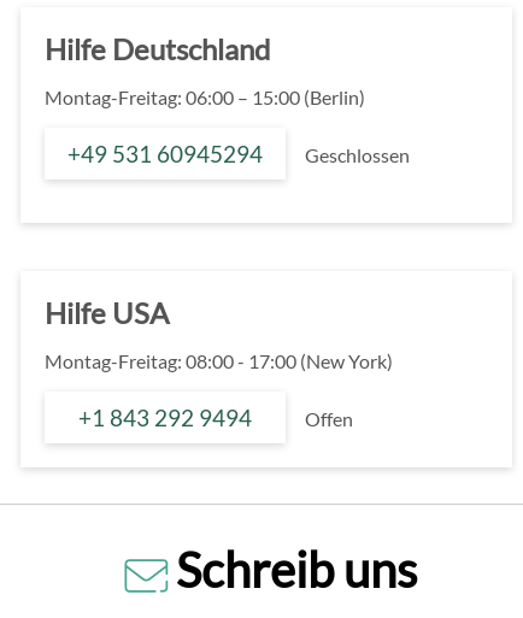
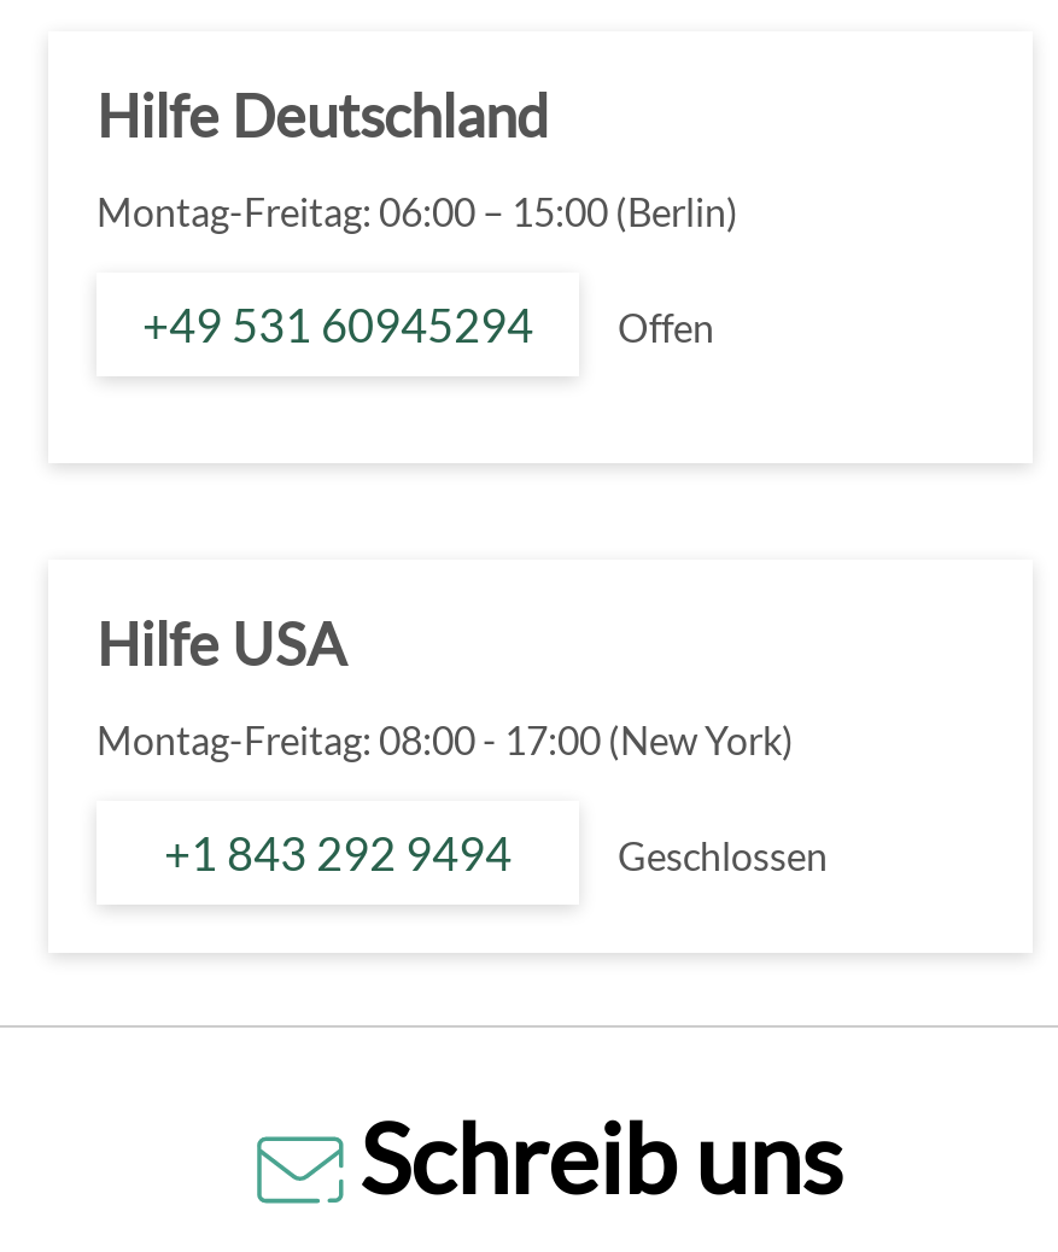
moved down: Geschlossen

moved up: Offen
